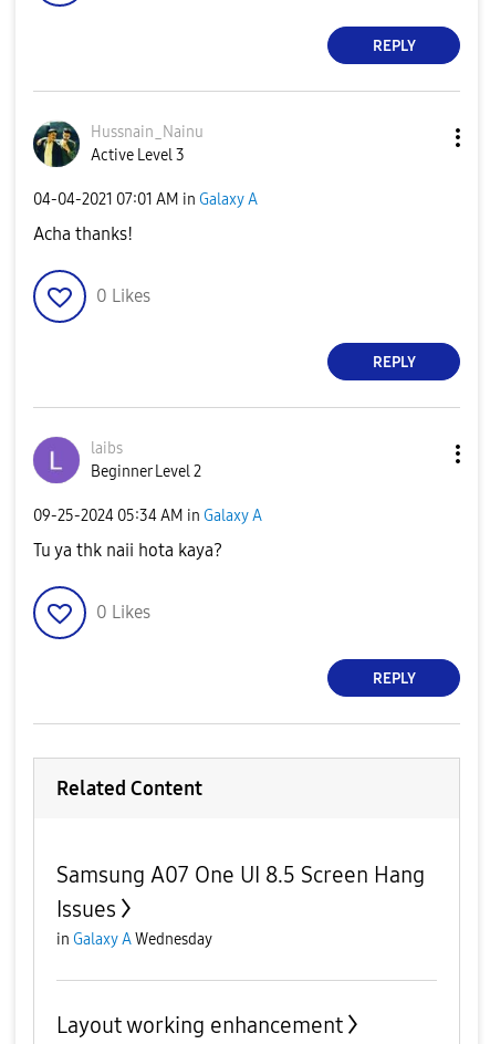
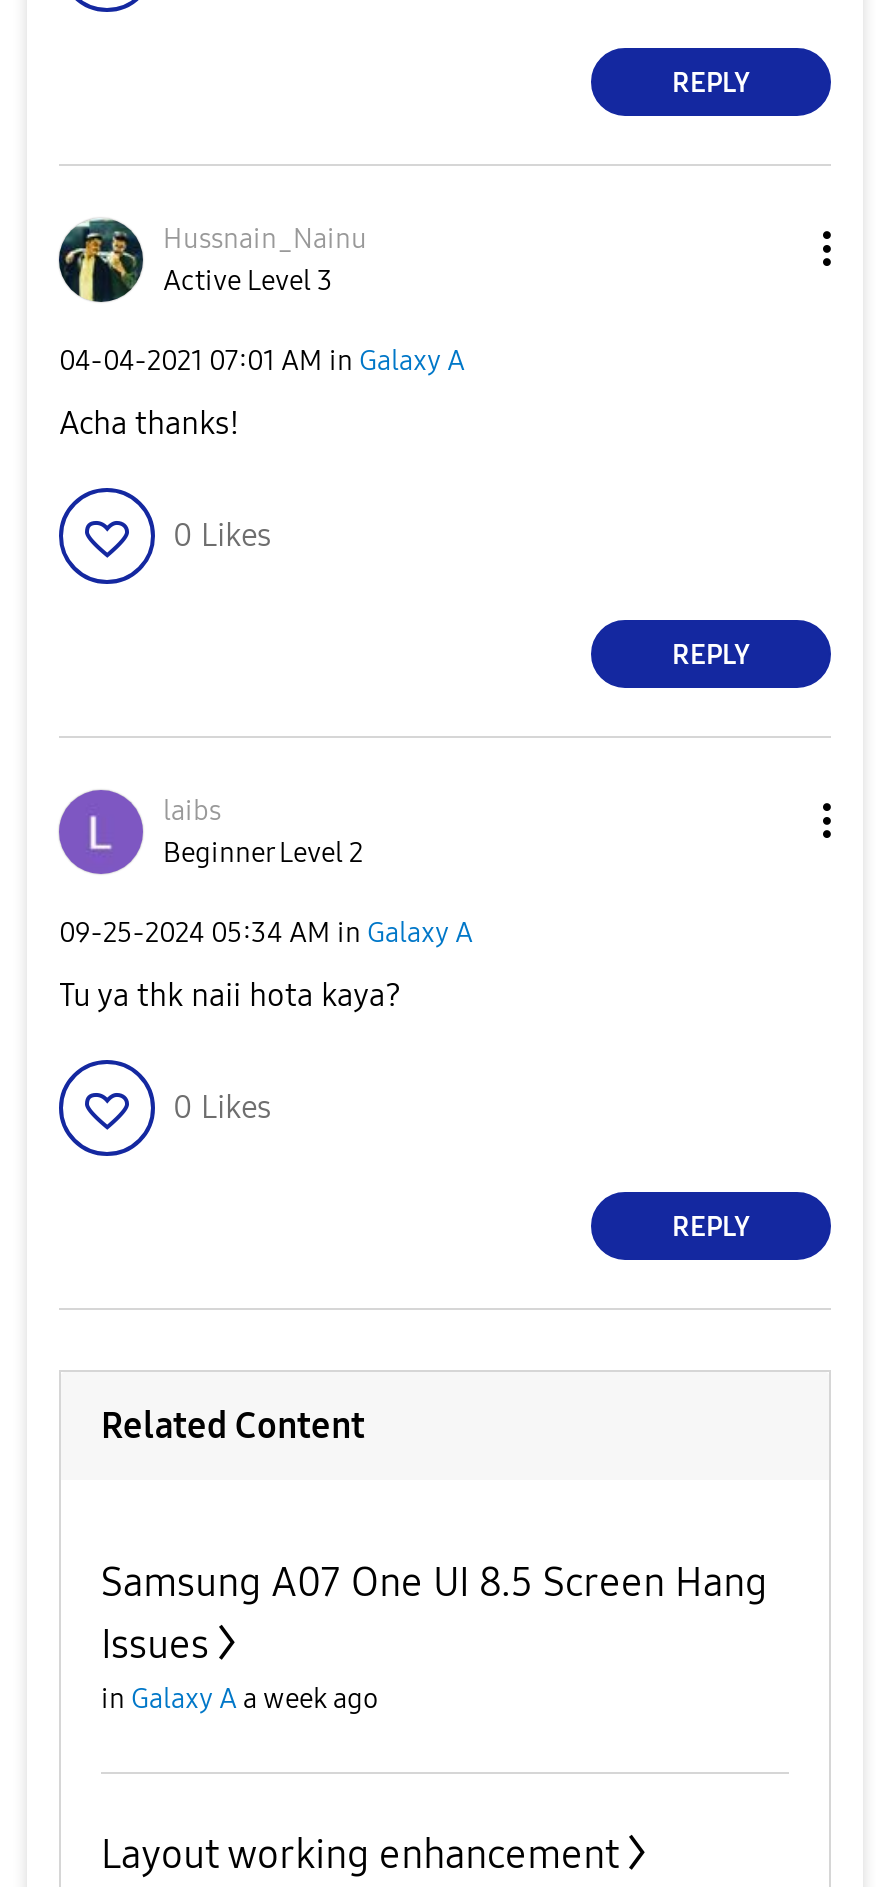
- in Galaxy A Wednesday
+ in Galaxy A a week ago
